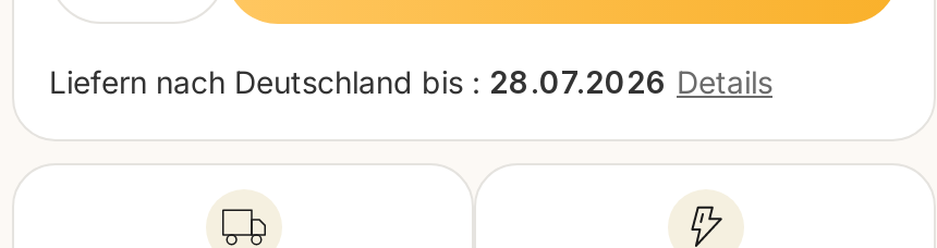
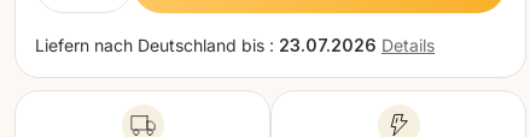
- Liefern nach Deutschland bis : 28.07.2026 Details
+ Liefern nach Deutschland bis : 23.07.2026 Details
